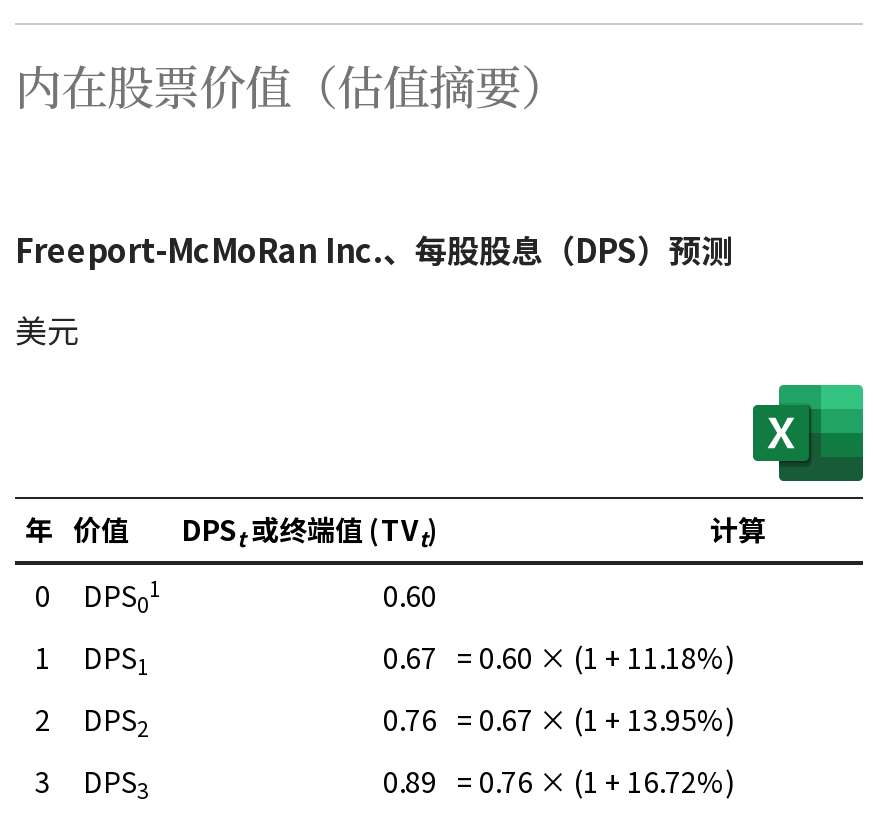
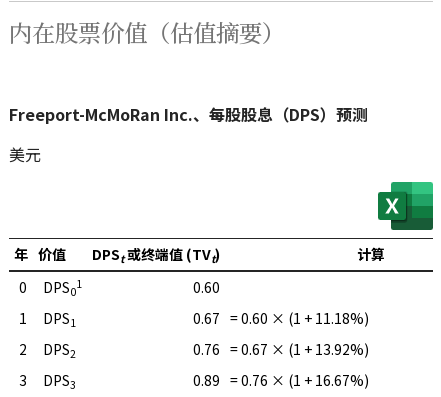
- 0.76 = 0.67 × (1 + 13.95%)
+ 0.76 = 0.67 × (1 + 13.92%)

- 0.89 = 0.76 × (1 + 16.72%)
+ 0.89 = 0.76 × (1 + 16.67%)
